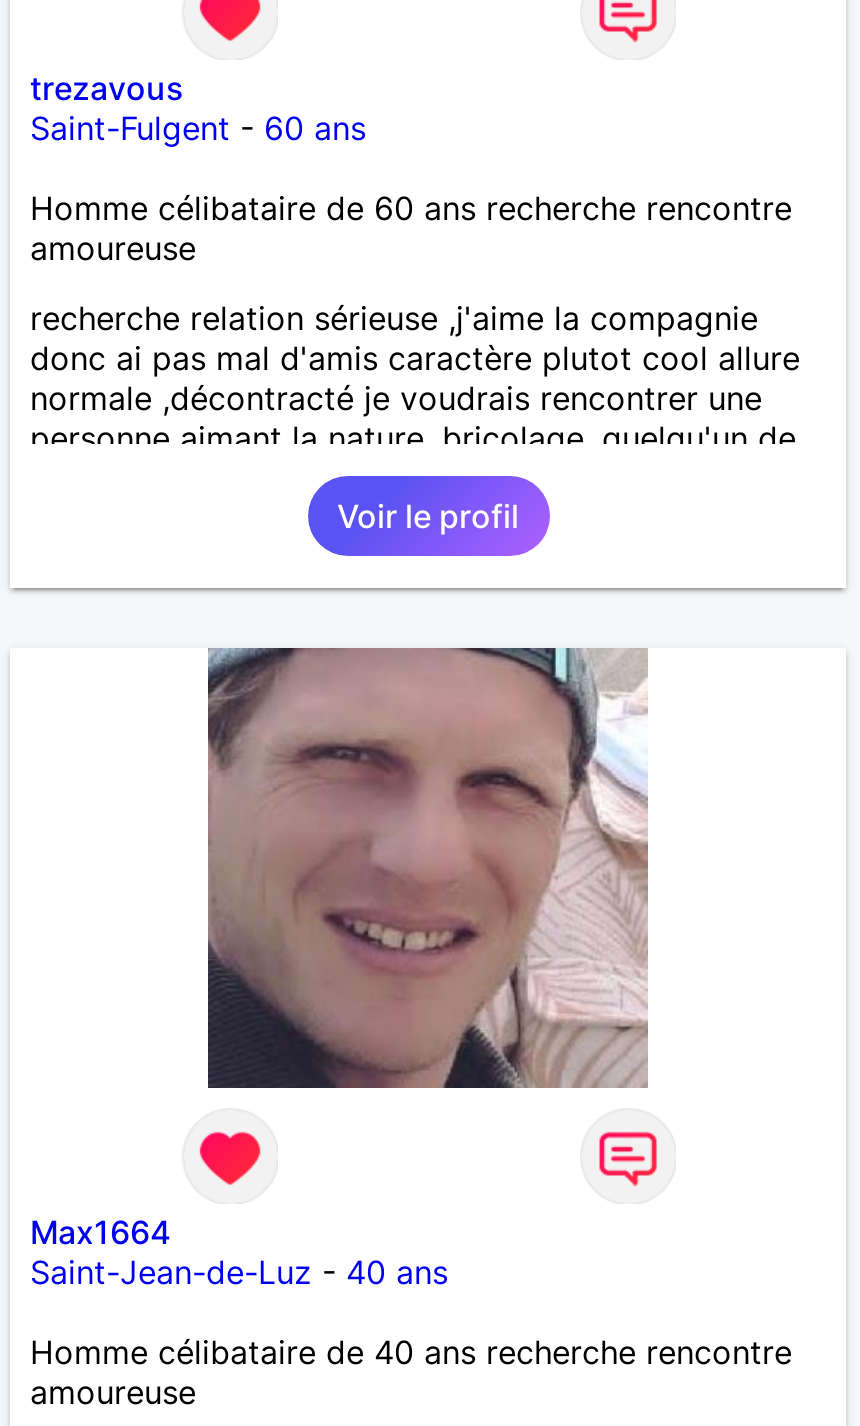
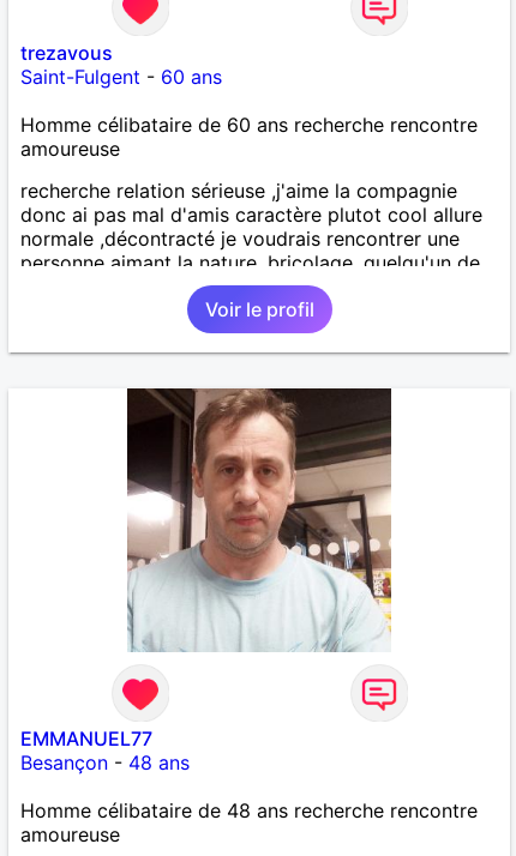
- [image]
+ [image]

- Max1664
- Saint-Jean-de-Luz - 40 ans
+ EMMANUEL77
+ Besançon - 48 ans

- Homme célibataire de 40 ans recherche rencontre
+ Homme célibataire de 48 ans recherche rencontre
